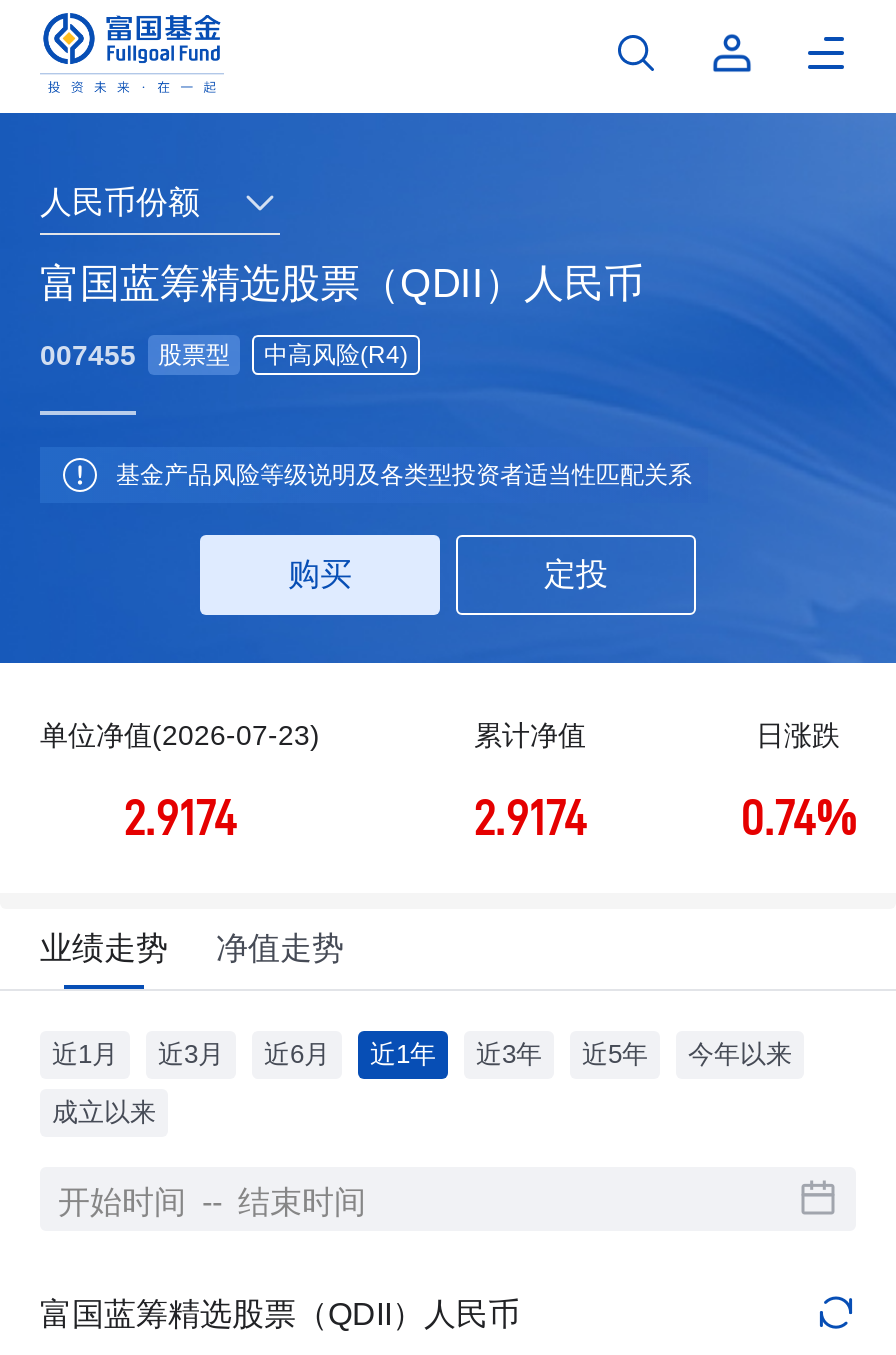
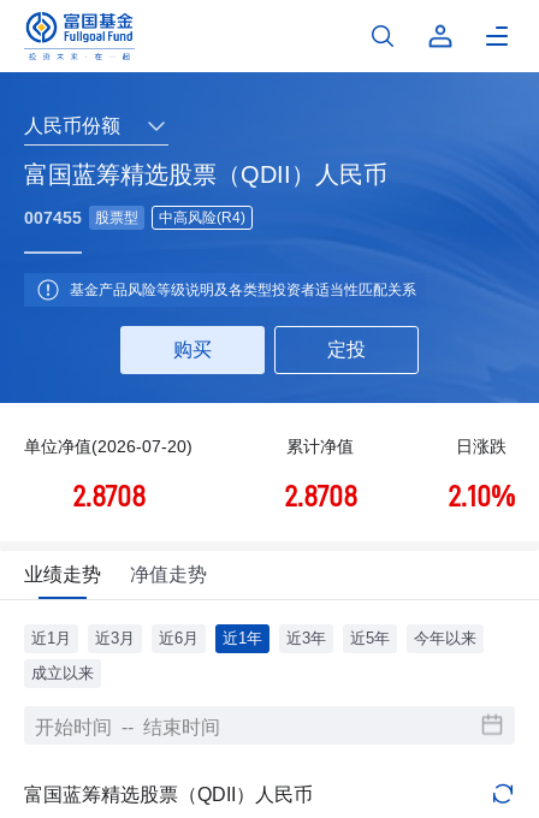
- 单位净值(2026-07-23)
+ 单位净值(2026-07-20)

- 2.9174
+ 2.8708

- 2.9174
+ 2.8708

- 0.74%
+ 2.10%
